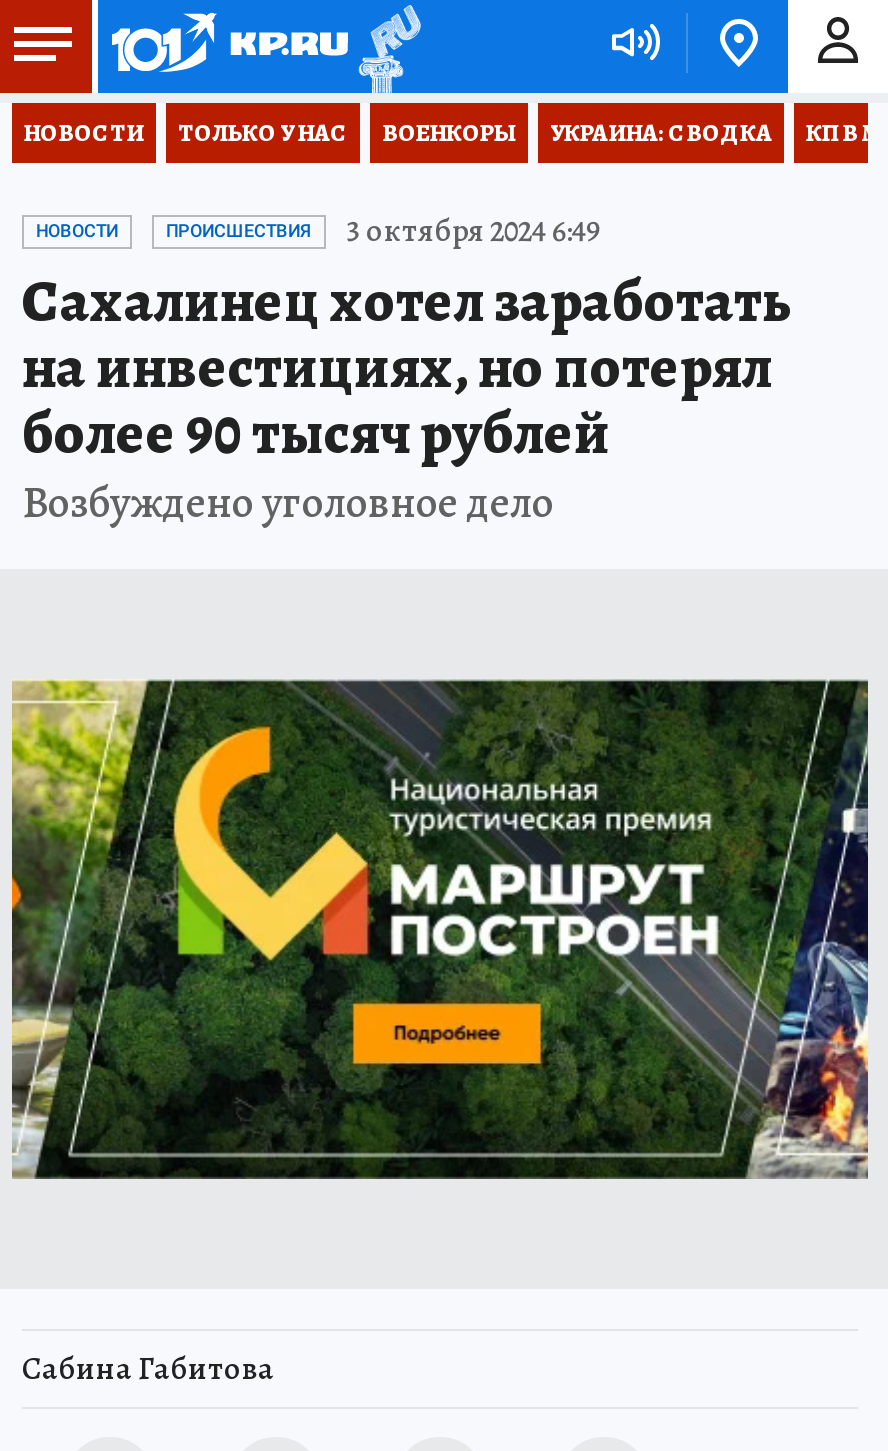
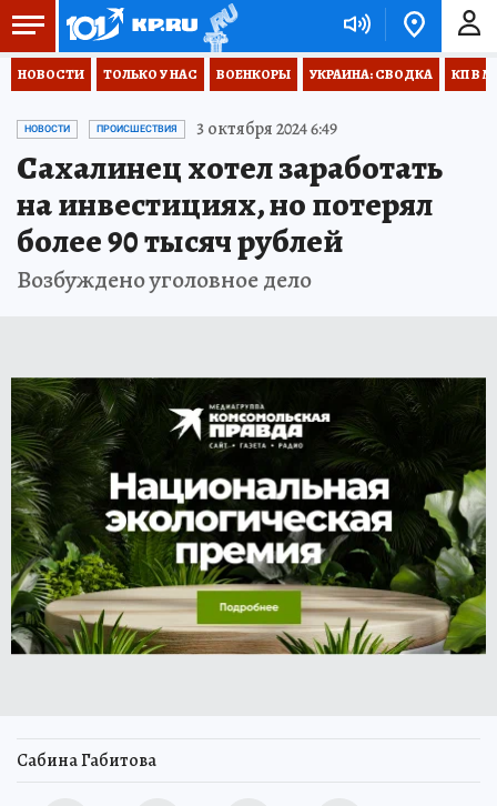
- [image]
+ [image]
